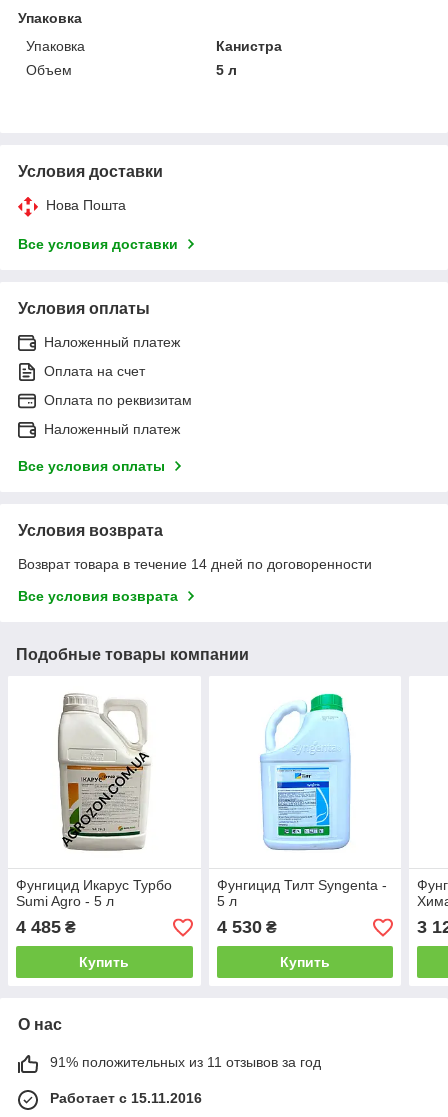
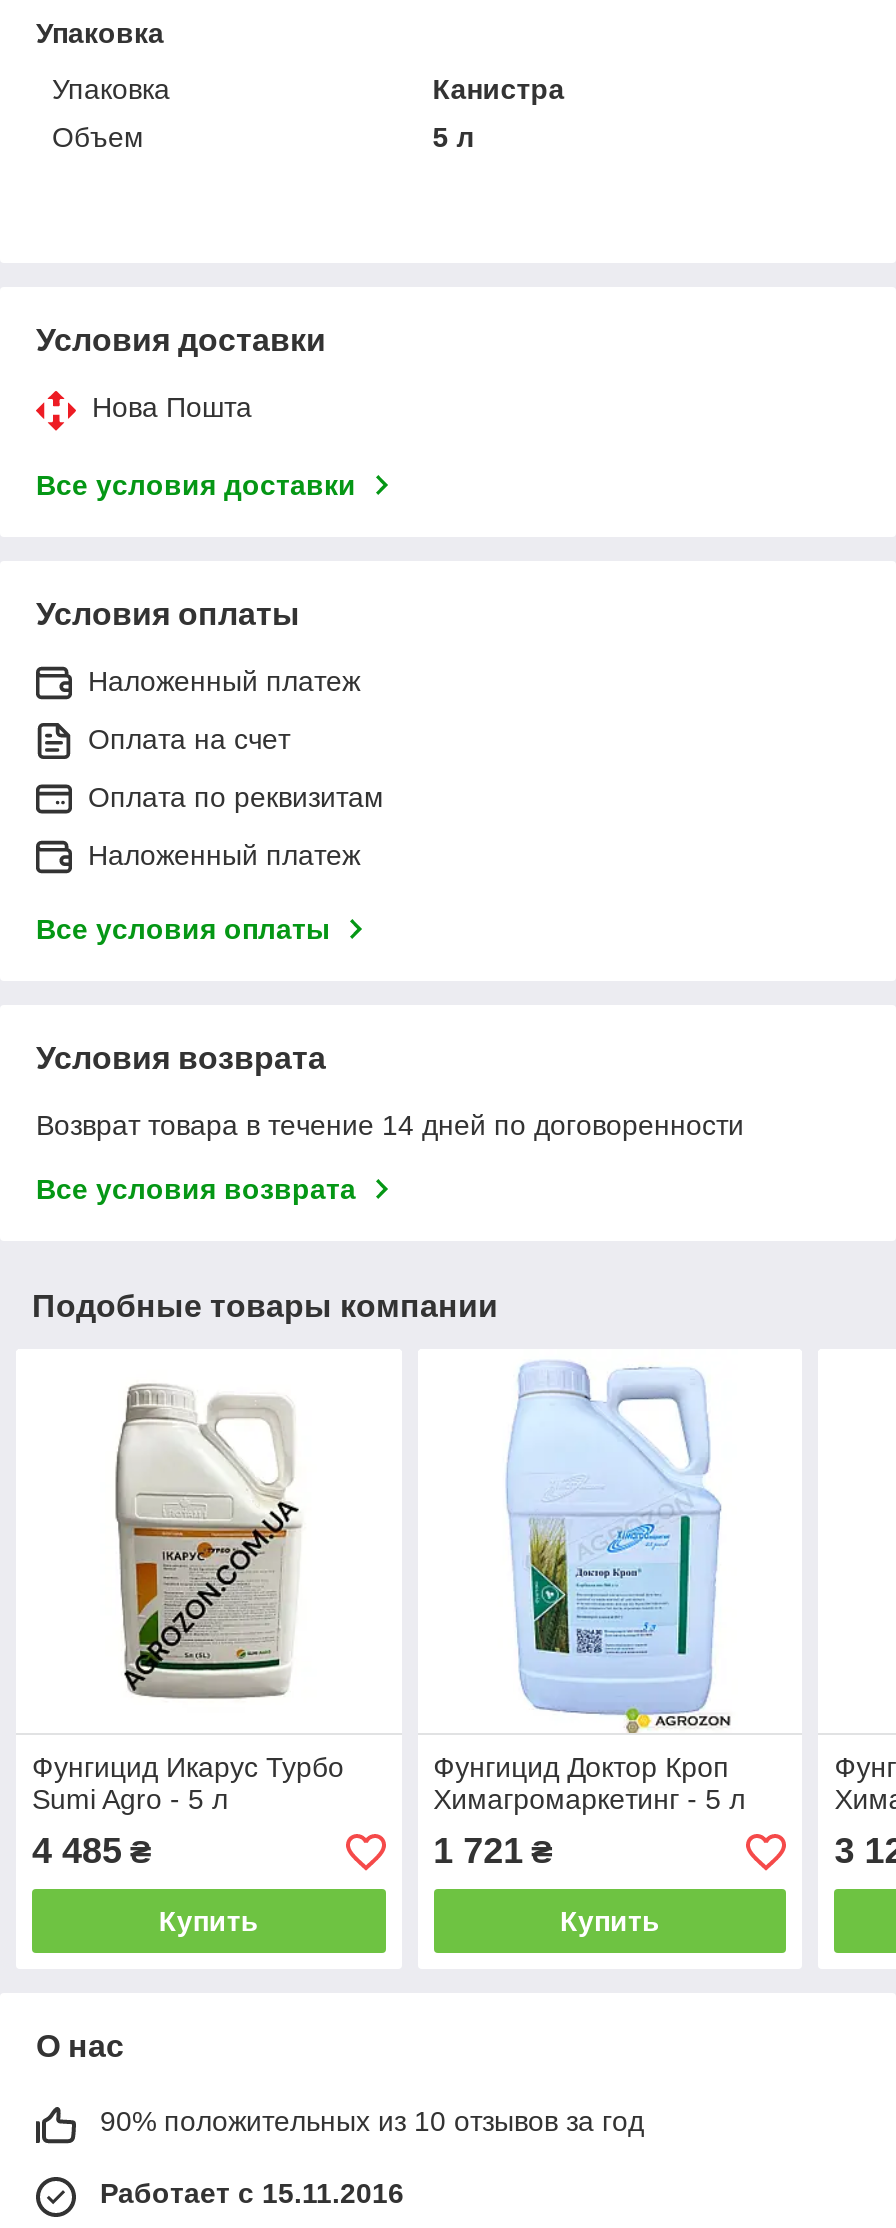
- [image]
- Фунгицид Тилт Syngenta -
- 5 л
- 4 530 ₴
+ [image]
+ Фунгицид Доктор Кроп
+ Химагромаркетинг - 5 л
+ 1 721 ₴

- 91% положительных из 11 отзывов за год
+ 90% положительных из 10 отзывов за год
